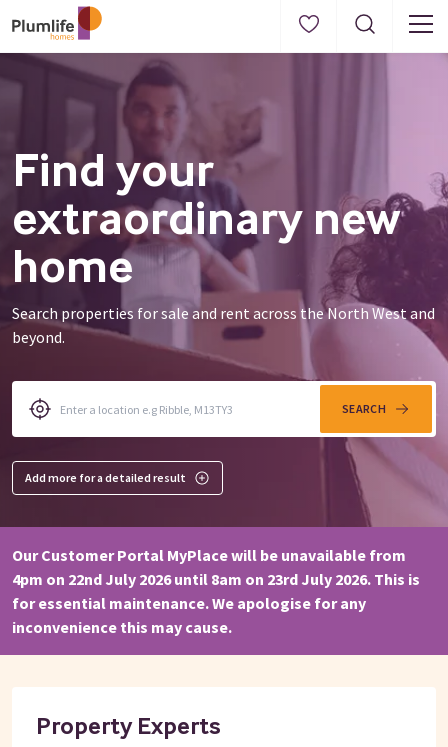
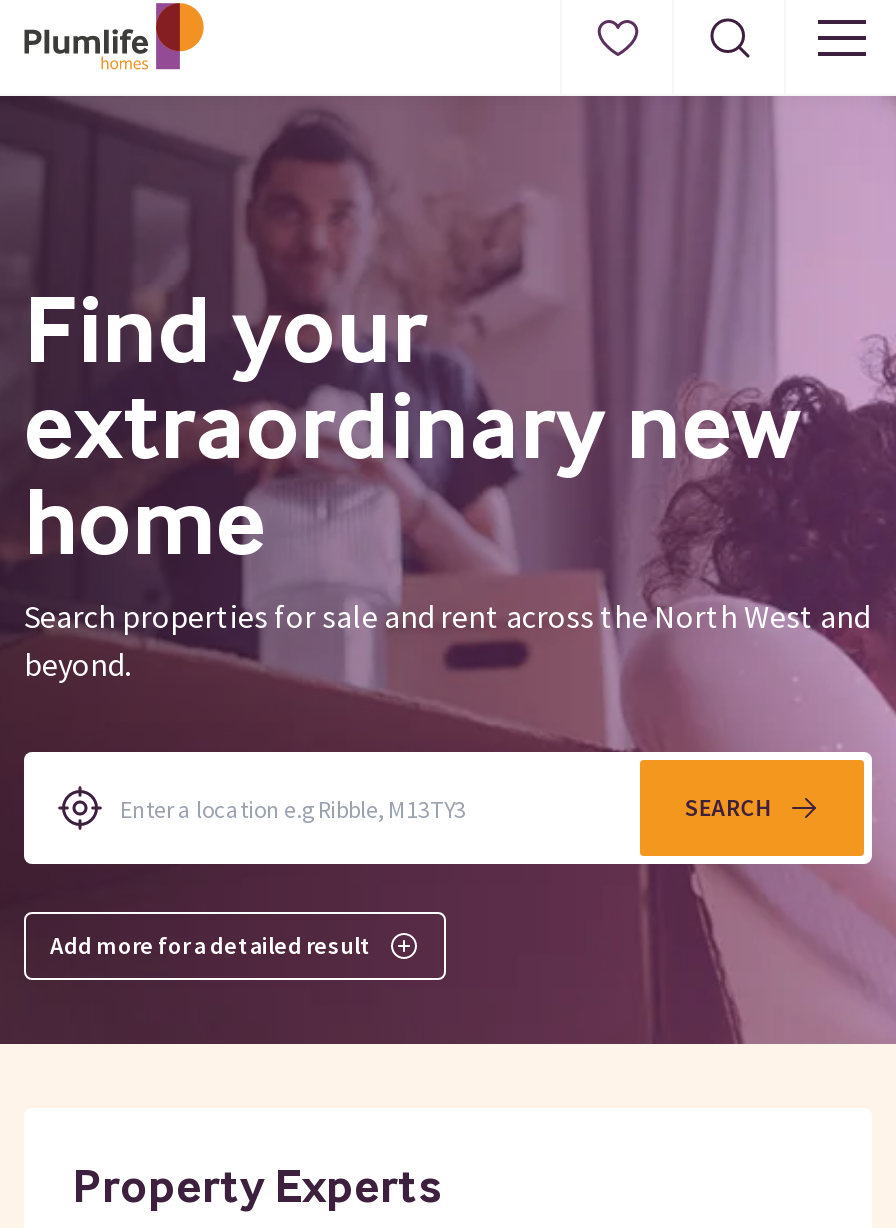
- Our Customer Portal MyPlace will be unavailable from
- 4pm on 22nd July 2026 until 8am on 23rd July 2026. This is
- for essential maintenance. We apologise for any
- inconvenience this may cause.
